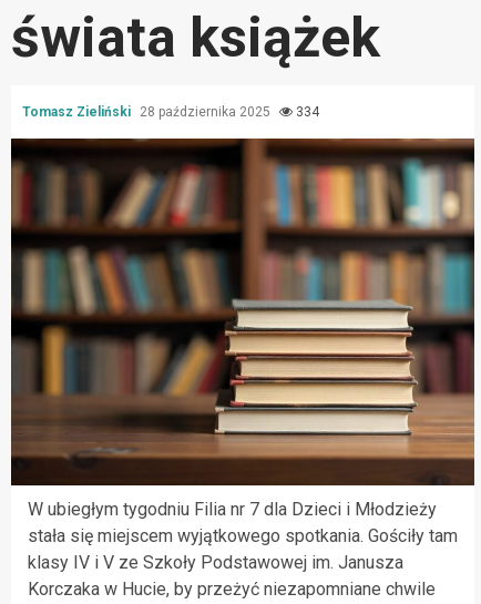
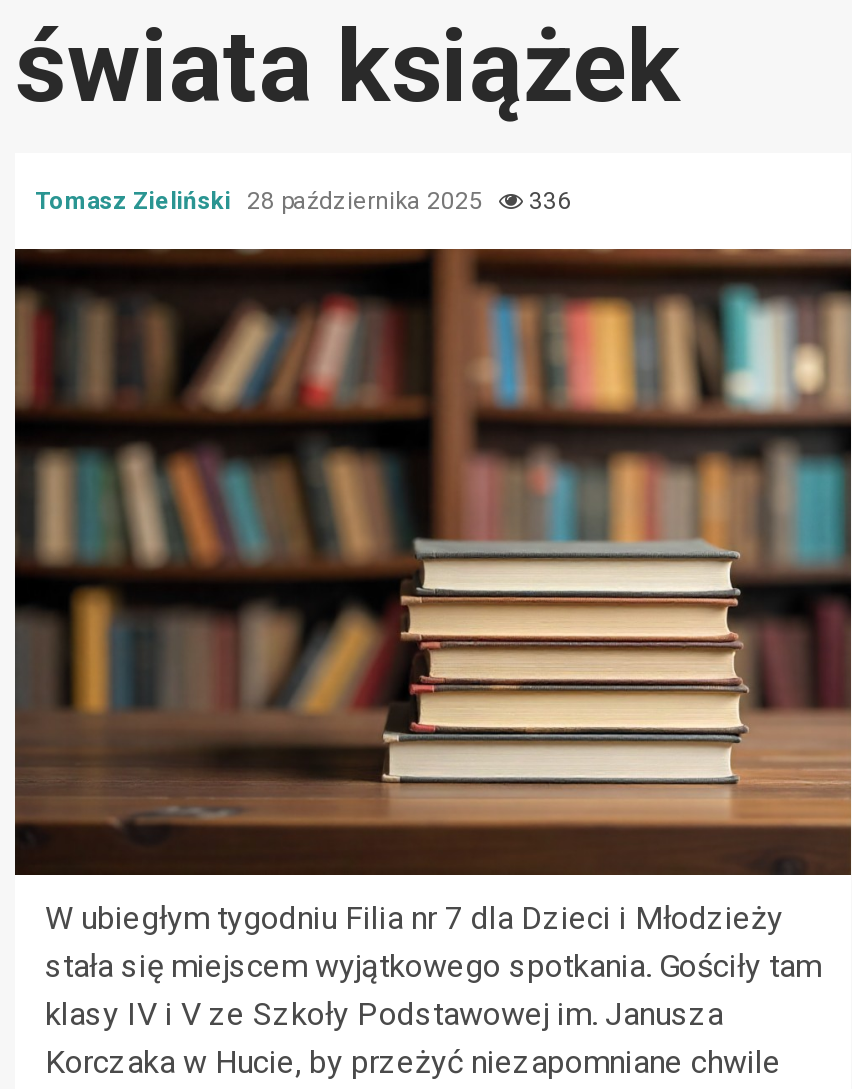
- Tomasz Zieliński 28 października 2025 334
+ Tomasz Zieliński 28 października 2025 336
